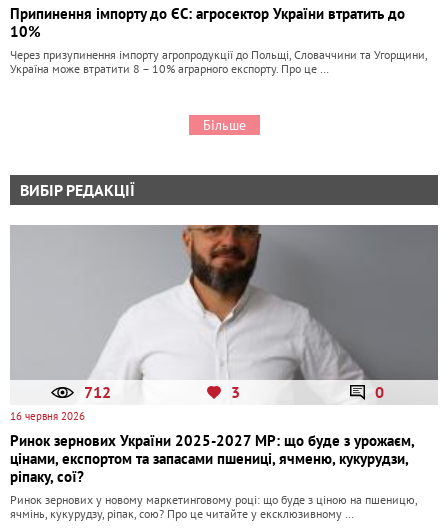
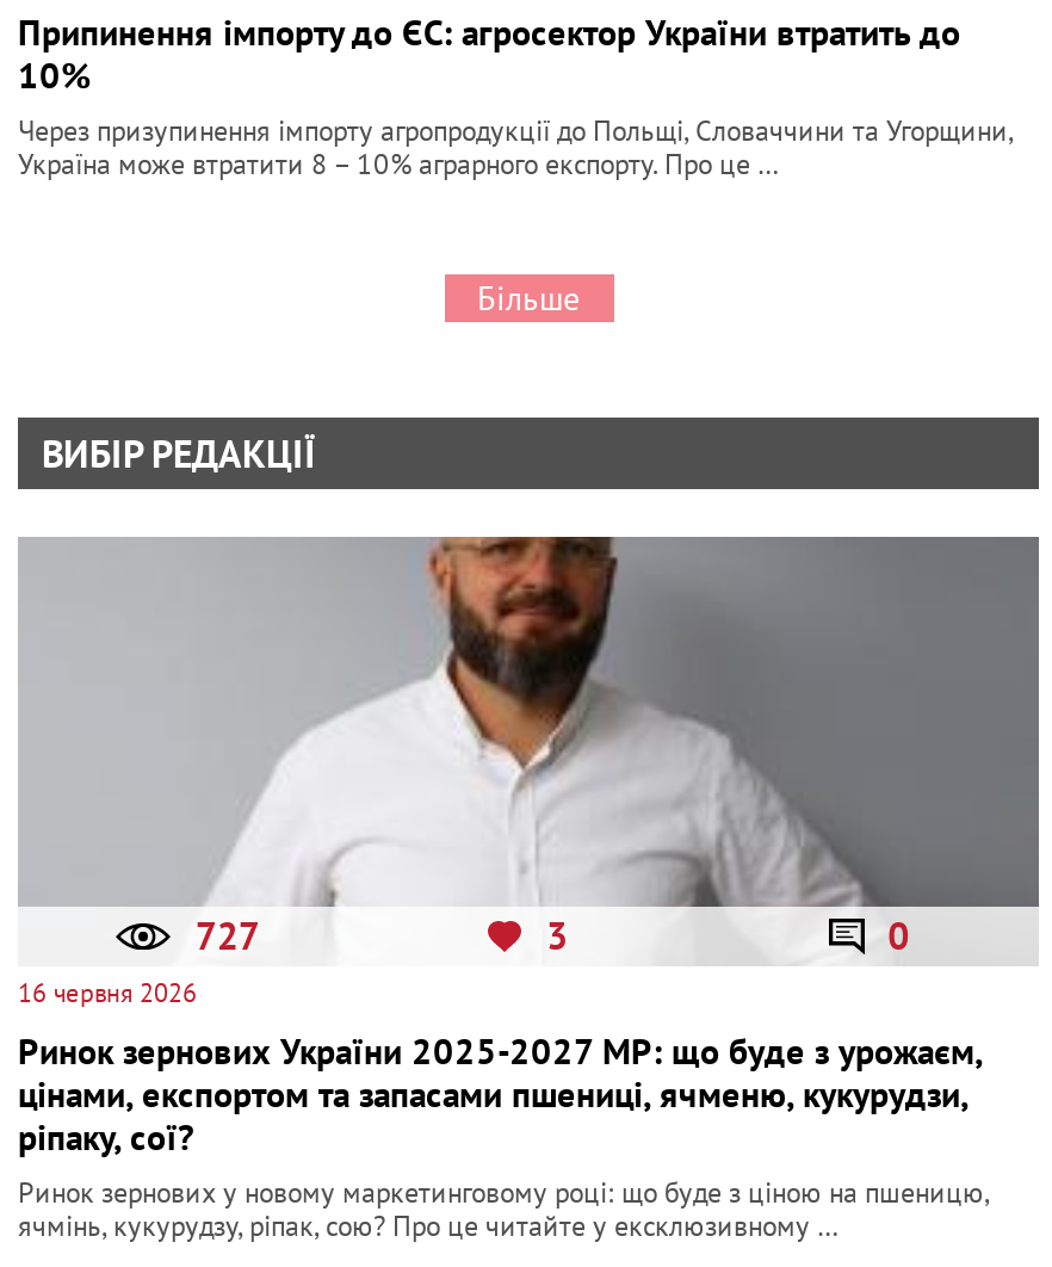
- 712
+ 727
